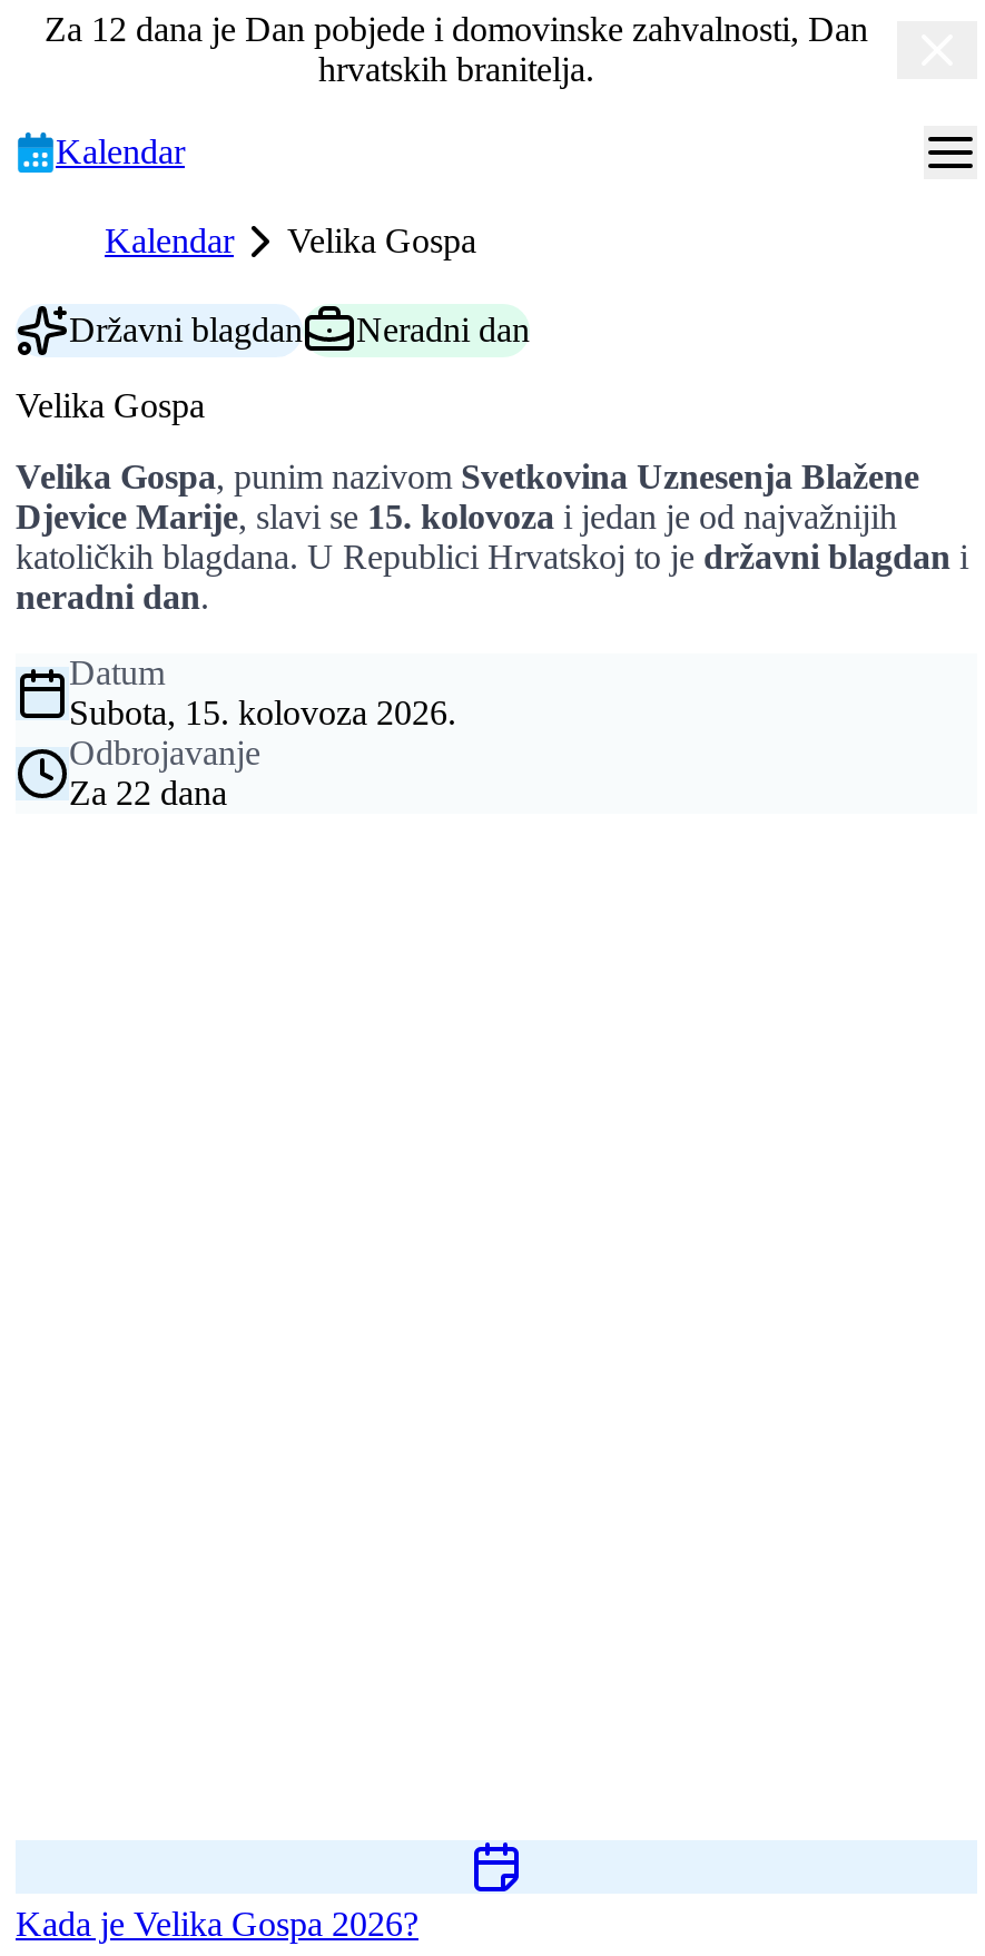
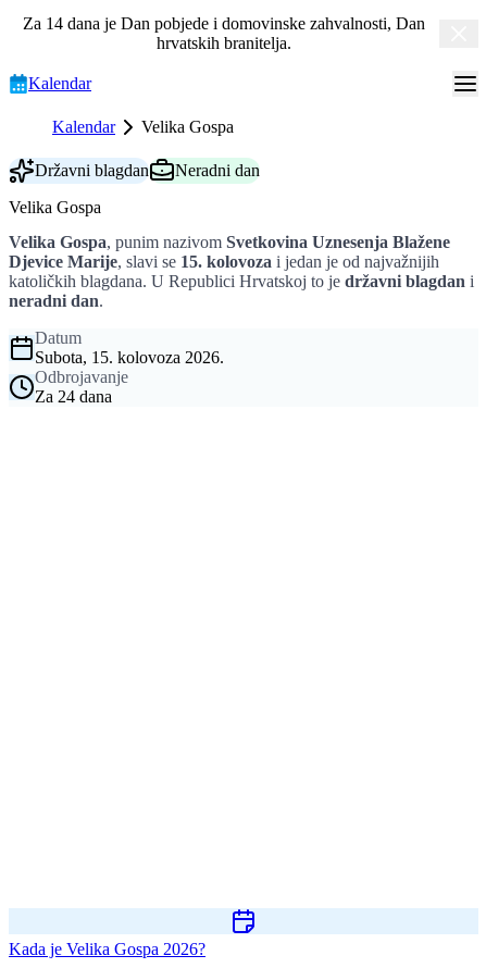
- Za 12 dana je Dan pobjede i domovinske zahvalnosti, Dan
+ Za 14 dana je Dan pobjede i domovinske zahvalnosti, Dan

- Za 22 dana
+ Za 24 dana
